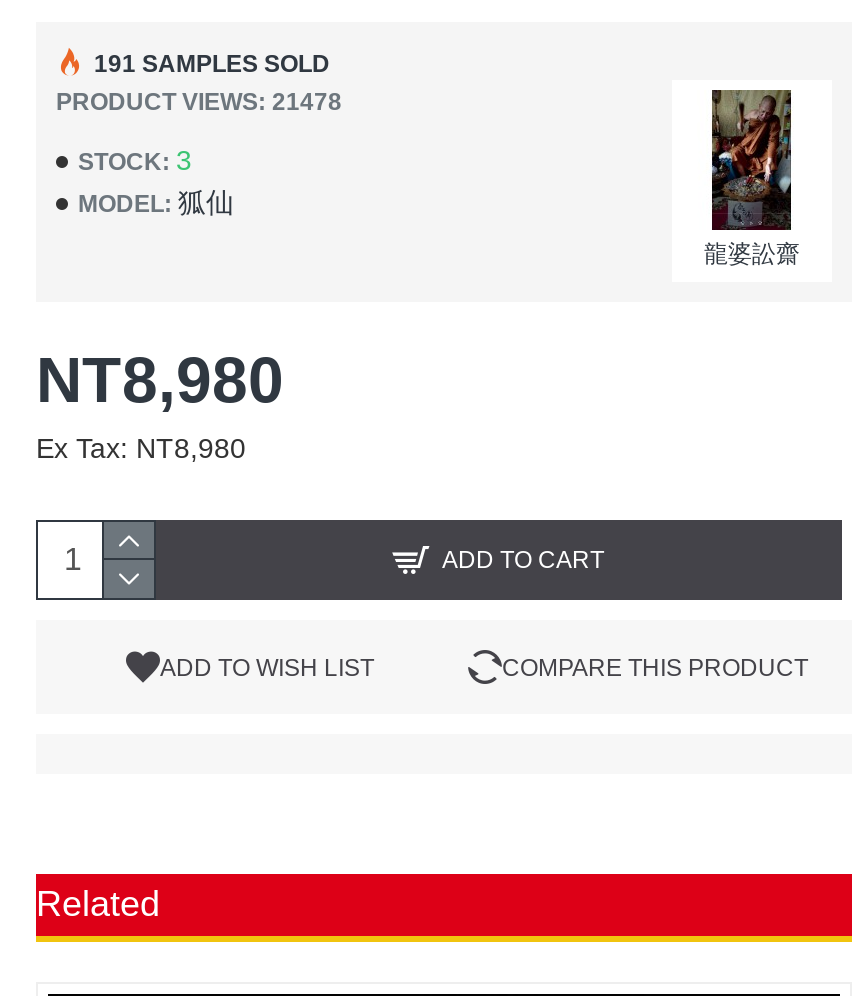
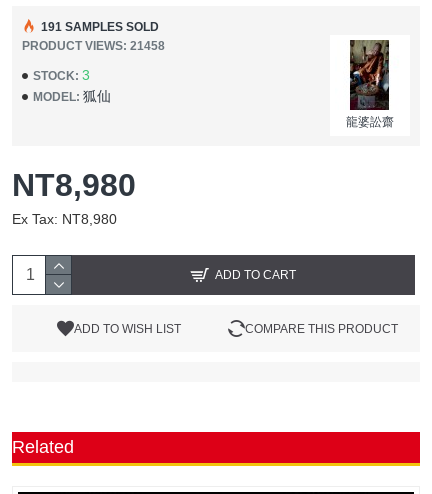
- PRODUCT VIEWS: 21478
+ PRODUCT VIEWS: 21458
